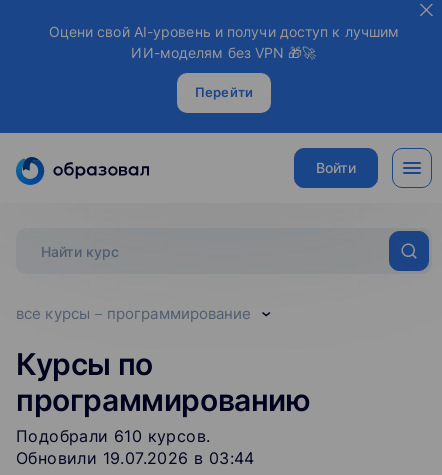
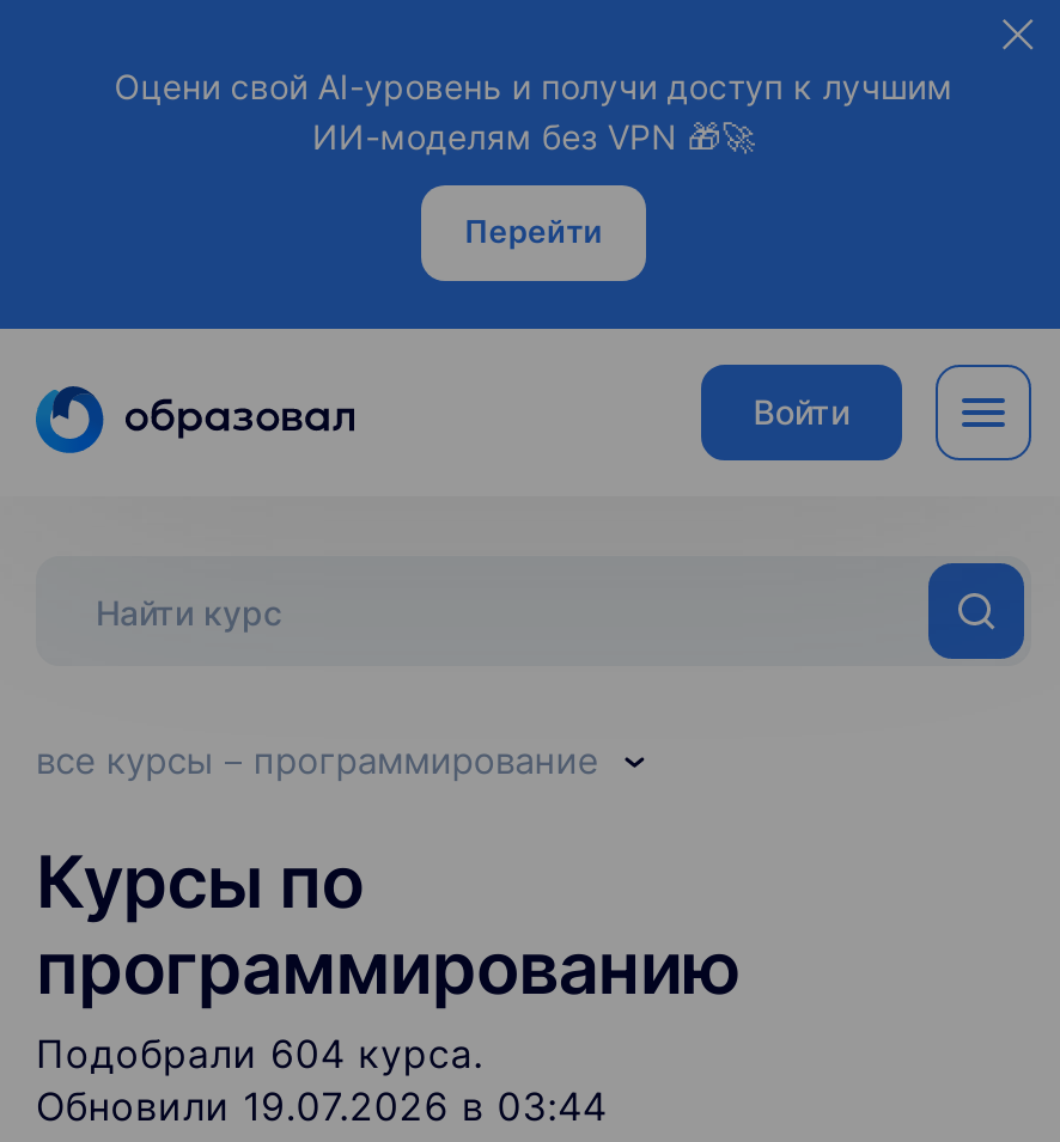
- Подобрали 610 ‌ курсов.
+ Подобрали 604 ‌ курса.
